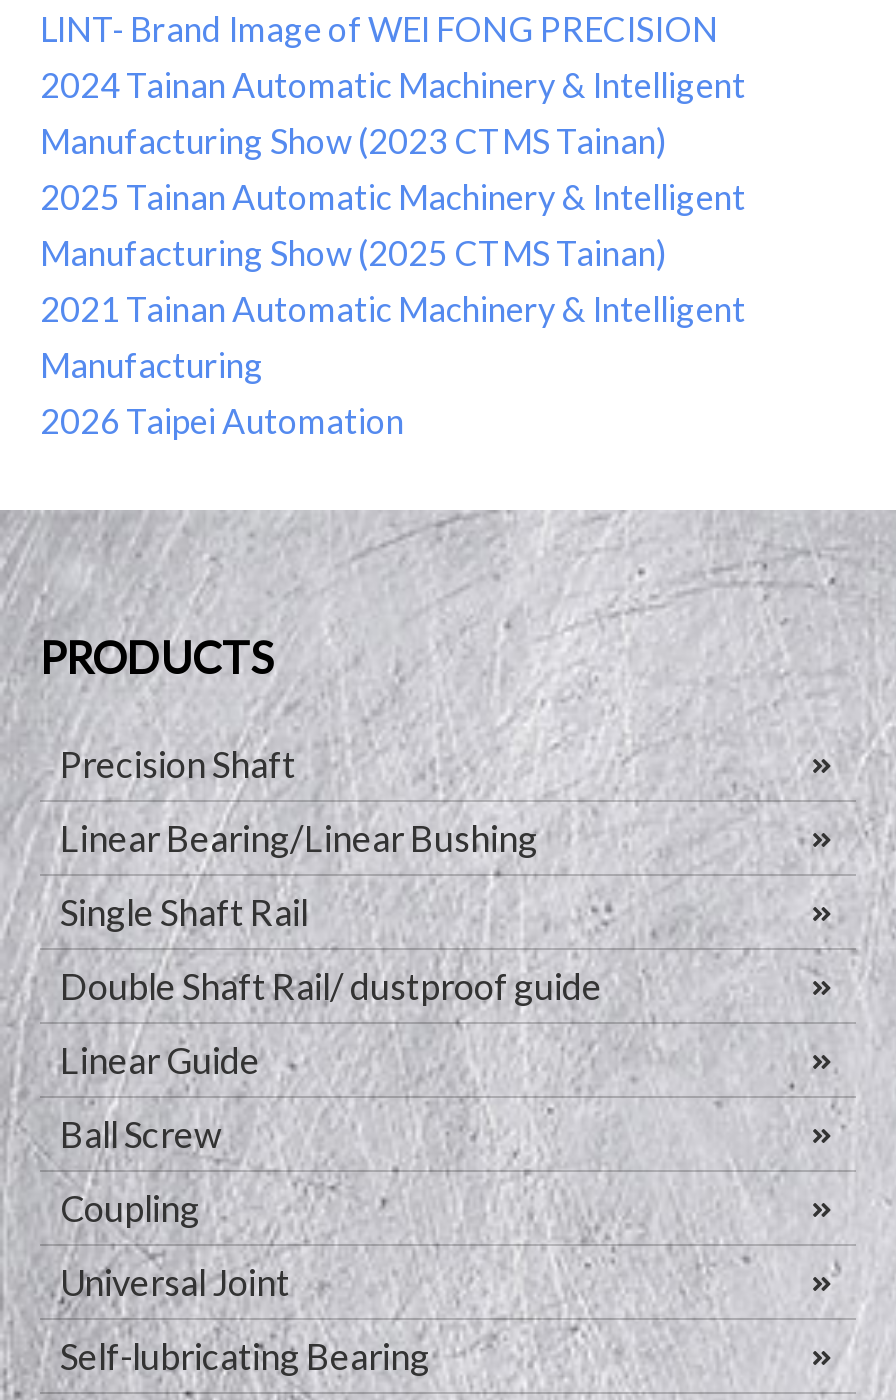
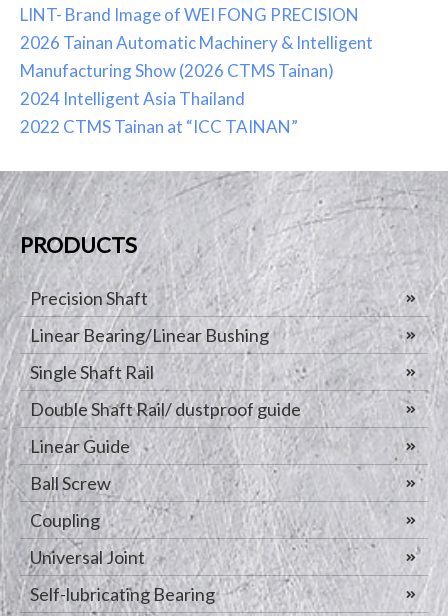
- 2024 Tainan Automatic Machinery & Intelligent
- Manufacturing Show (2023 CTMS Tainan)
- 2025 Tainan Automatic Machinery & Intelligent
- Manufacturing Show (2025 CTMS Tainan)
- 2021 Tainan Automatic Machinery & Intelligent
- Manufacturing
- 2026 Taipei Automation
+ 2026 Tainan Automatic Machinery & Intelligent
+ Manufacturing Show (2026 CTMS Tainan)
+ 2024 Intelligent Asia Thailand
+ 2022 CTMS Tainan at “ICC TAINAN”
